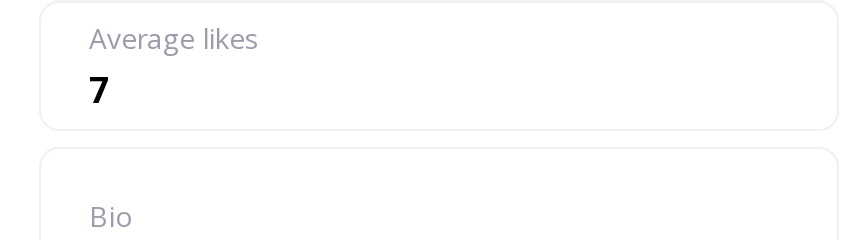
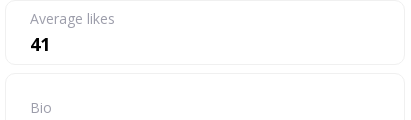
- 7
+ 41
